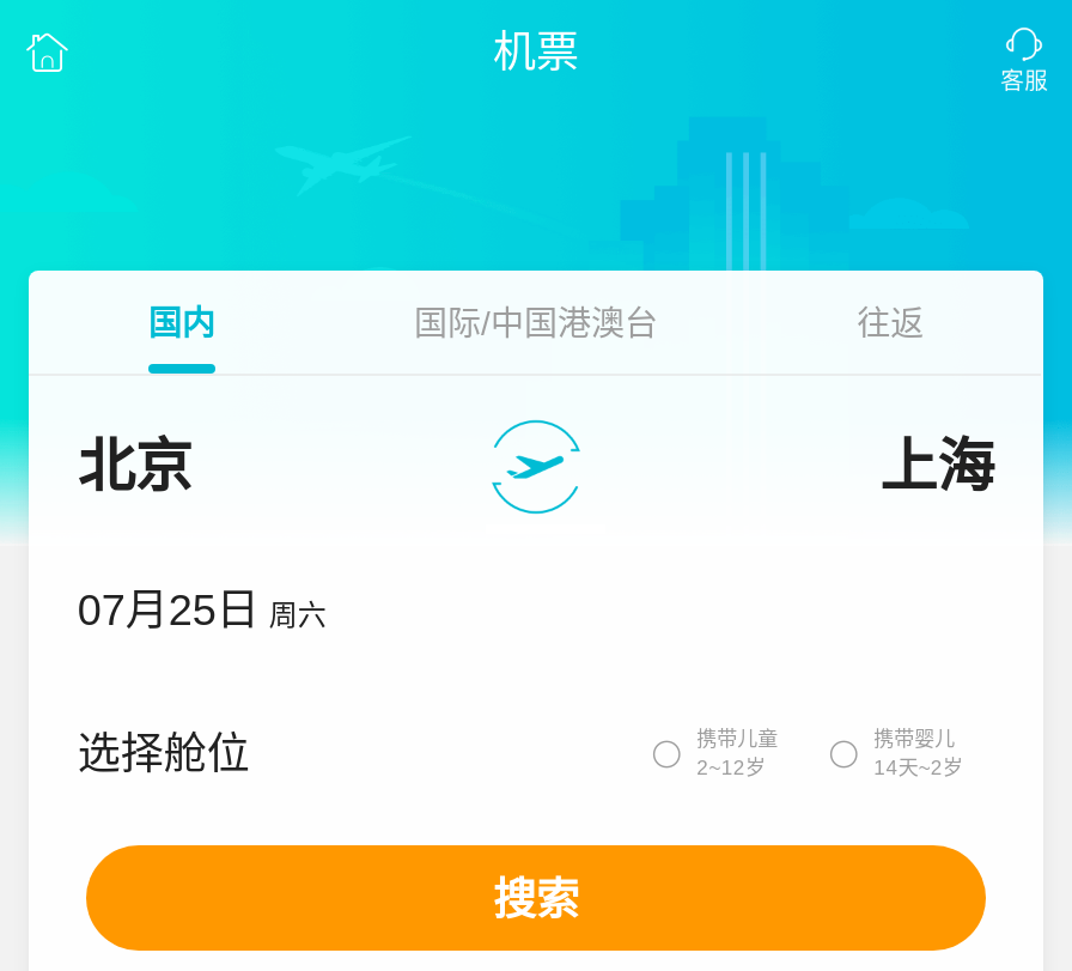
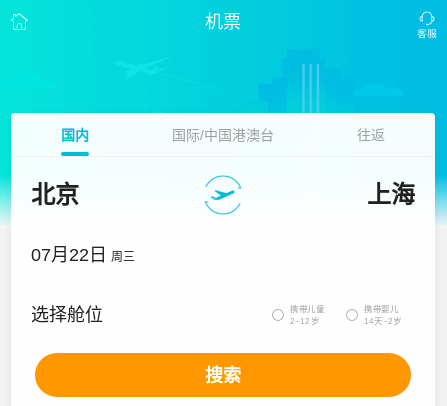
- 07月25日 周六
+ 07月22日 周三
